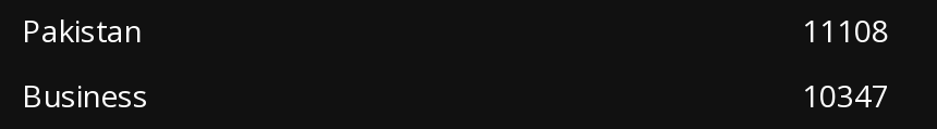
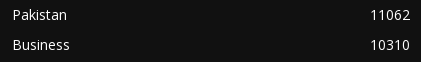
- 11108
+ 11062

- 10347
+ 10310
